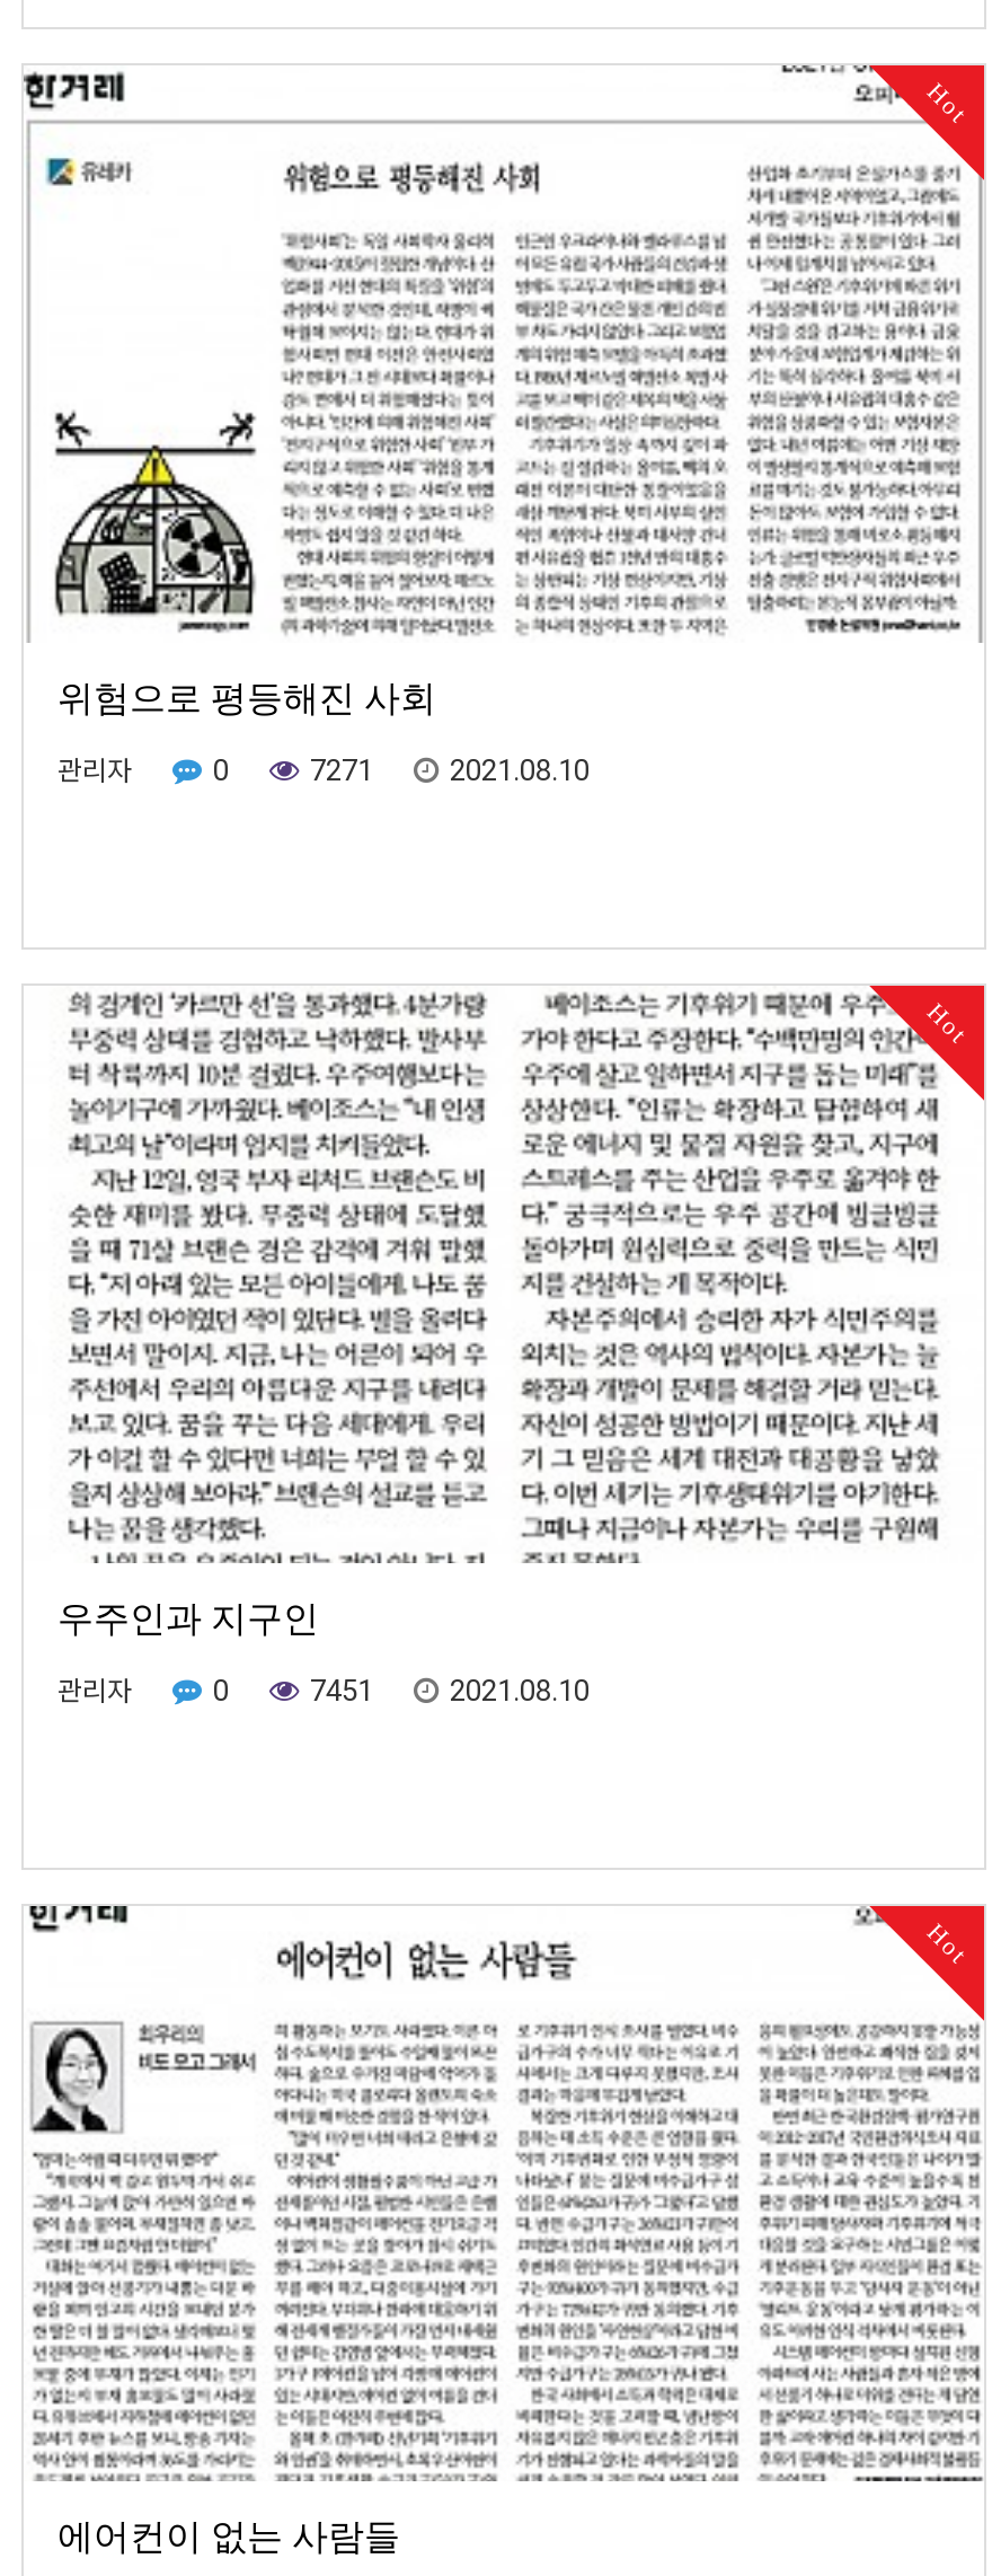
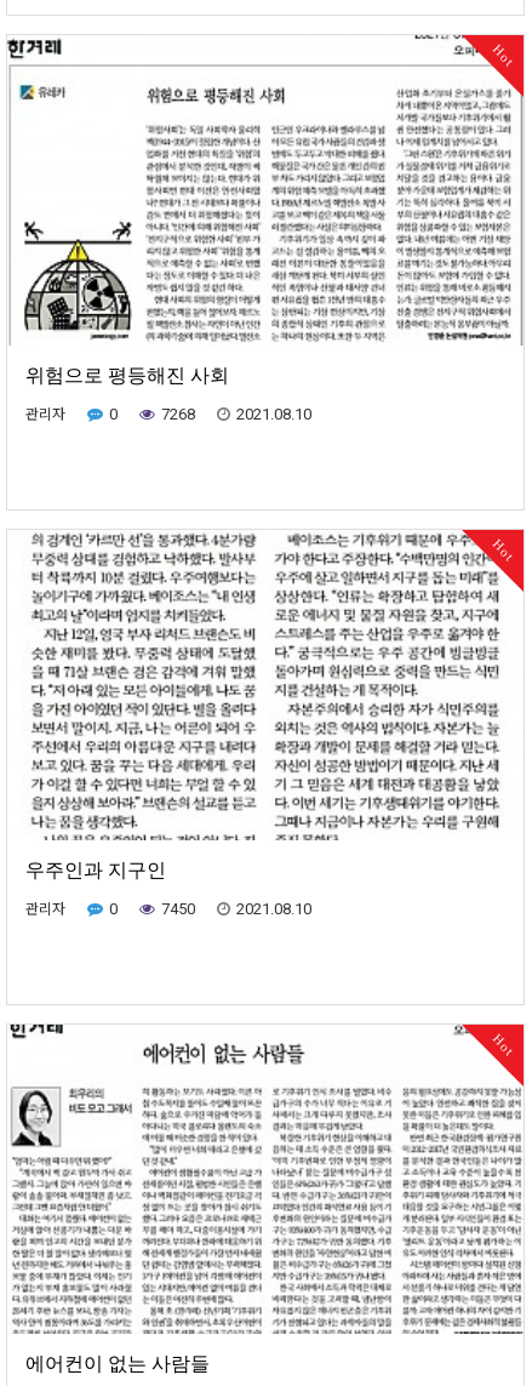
- 0 7271 2021.08.10
+ 0 7268 2021.08.10

- 0 7451 2021.08.10
+ 0 7450 2021.08.10
